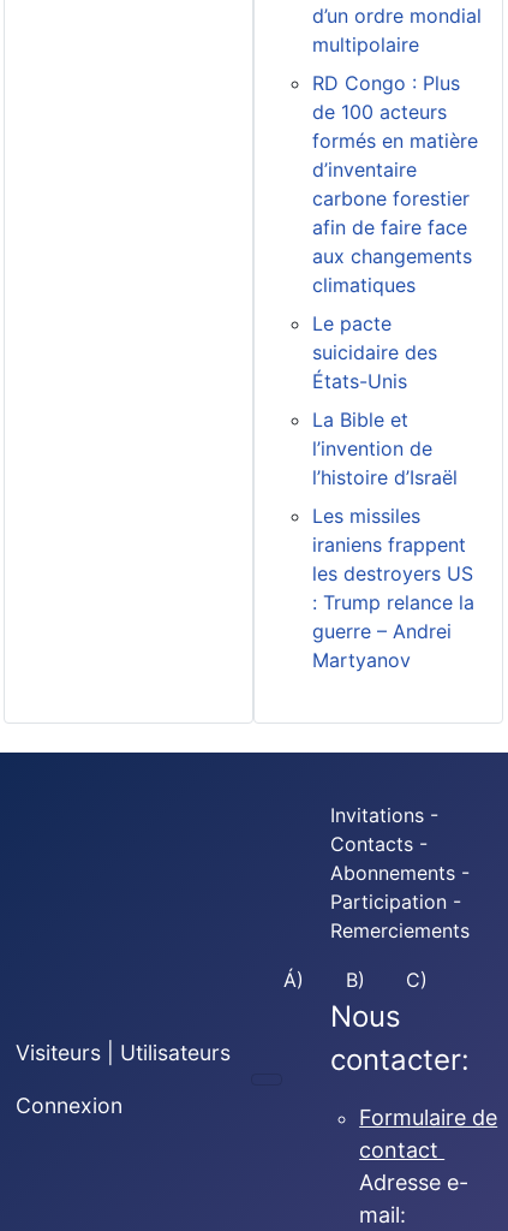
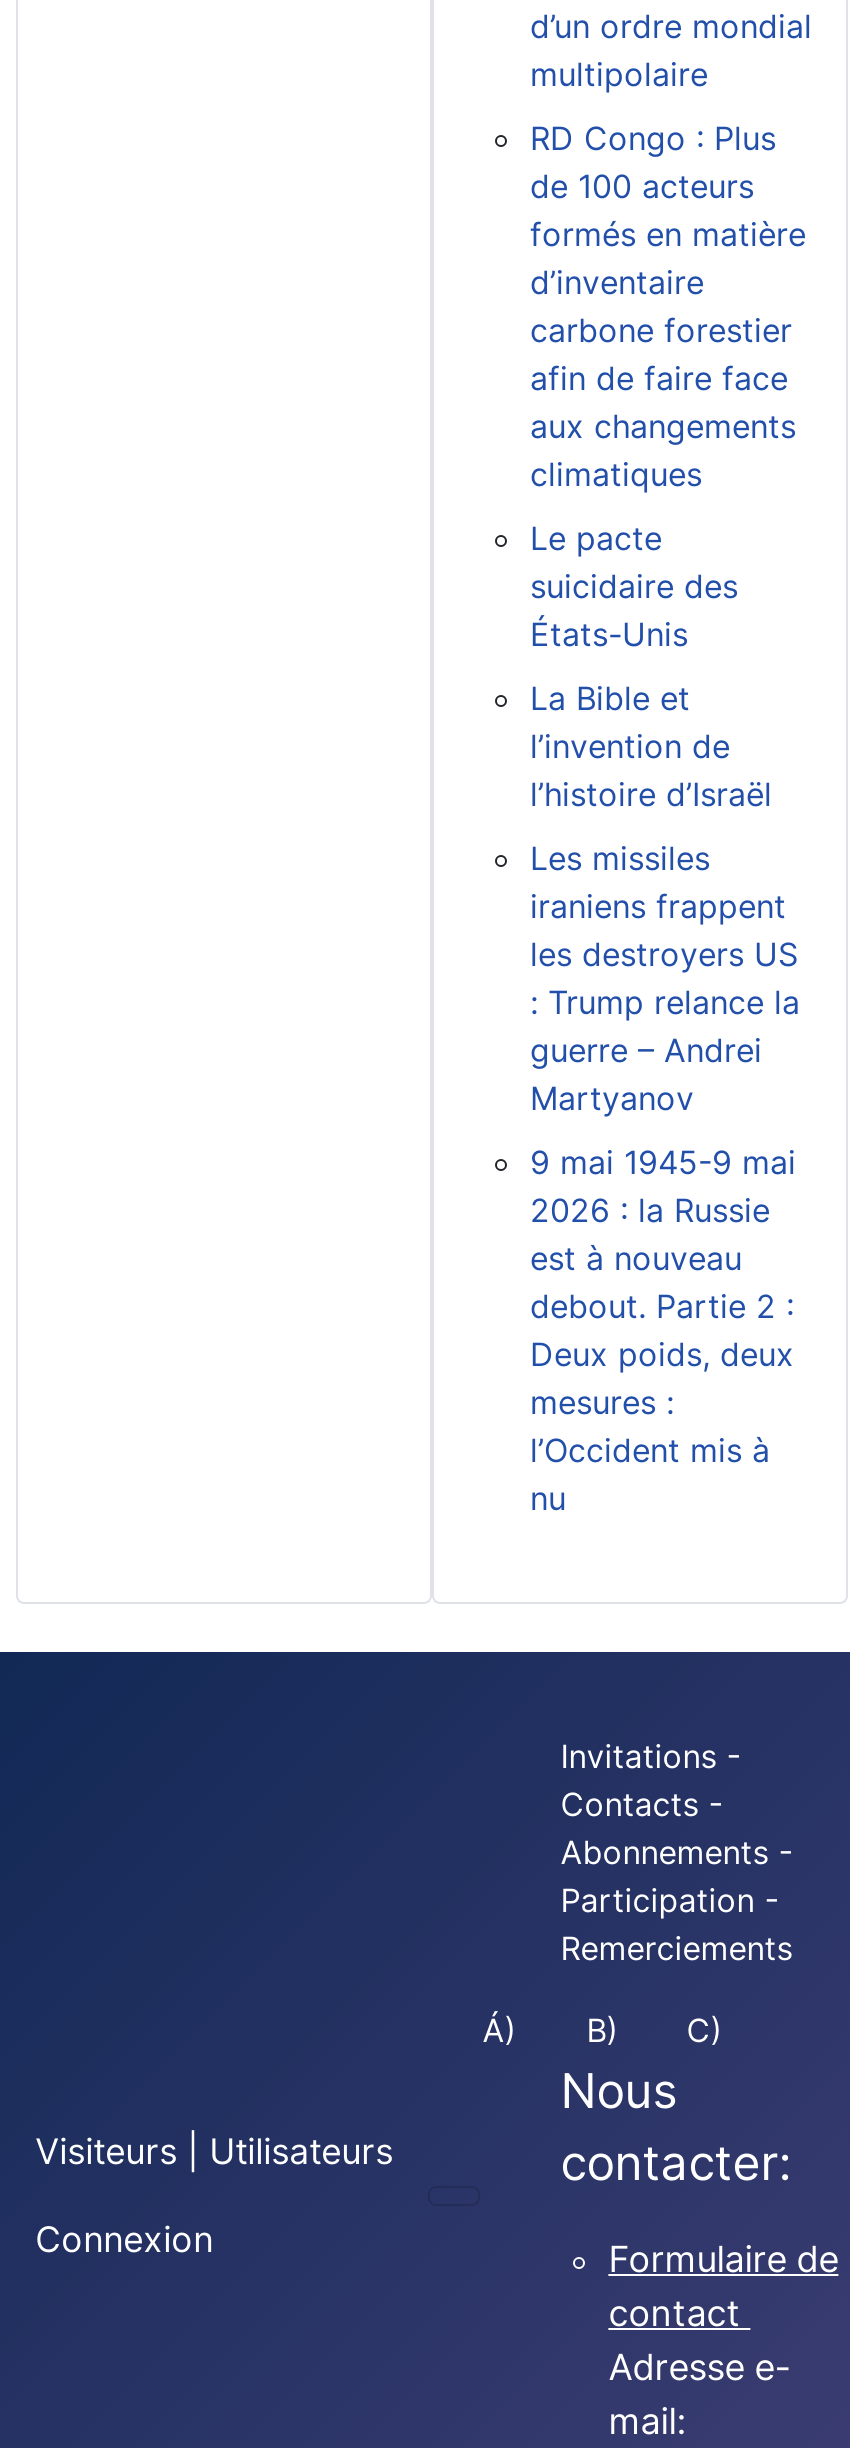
+ 9 mai 1945-9 mai
+ 2026 : la Russie
+ est à nouveau
+ debout. Partie 2 :
+ Deux poids, deux
+ mesures :
+ l’Occident mis à
+ nu
